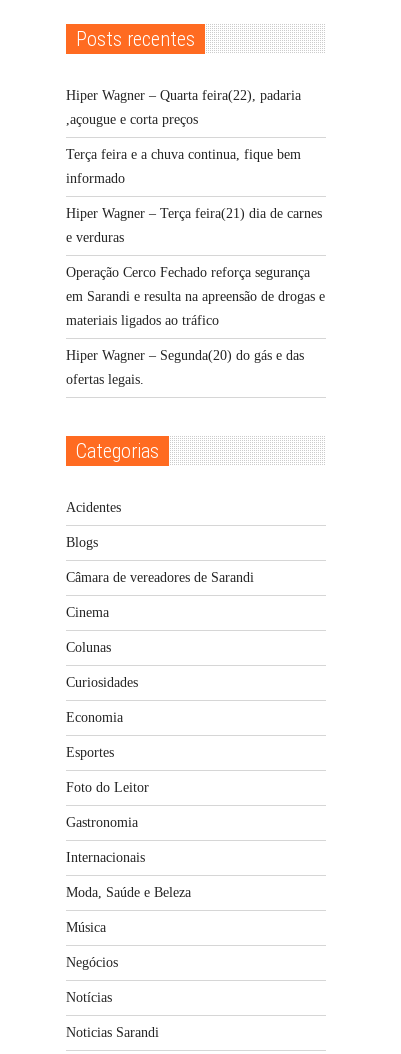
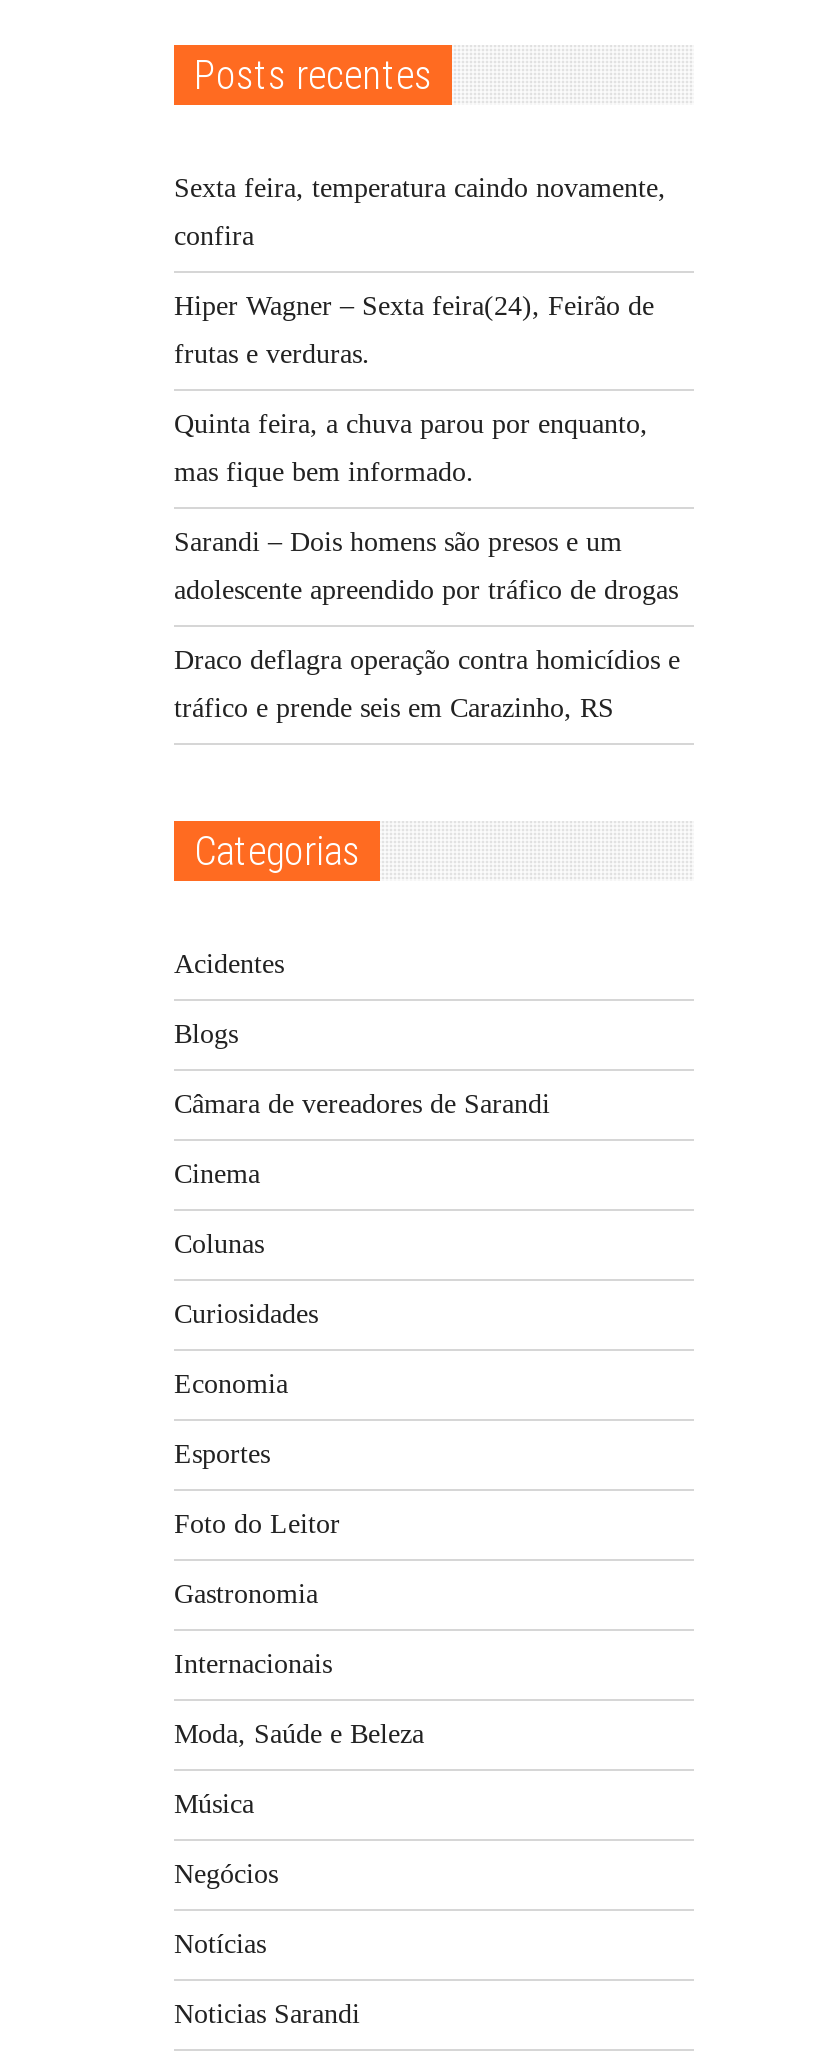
- Hiper Wagner – Quarta feira(22), padaria
- ,açougue e corta preços
- Terça feira e a chuva continua, fique bem
- informado
- Hiper Wagner – Terça feira(21) dia de carnes
- e verduras
- Operação Cerco Fechado reforça segurança
- em Sarandi e resulta na apreensão de drogas e
- materiais ligados ao tráfico
- Hiper Wagner – Segunda(20) do gás e das
- ofertas legais.
+ Sexta feira, temperatura caindo novamente,
+ confira
+ Hiper Wagner – Sexta feira(24), Feirão de
+ frutas e verduras.
+ Quinta feira, a chuva parou por enquanto,
+ mas fique bem informado.
+ Sarandi – Dois homens são presos e um
+ adolescente apreendido por tráfico de drogas
+ Draco deflagra operação contra homicídios e
+ tráfico e prende seis em Carazinho, RS
